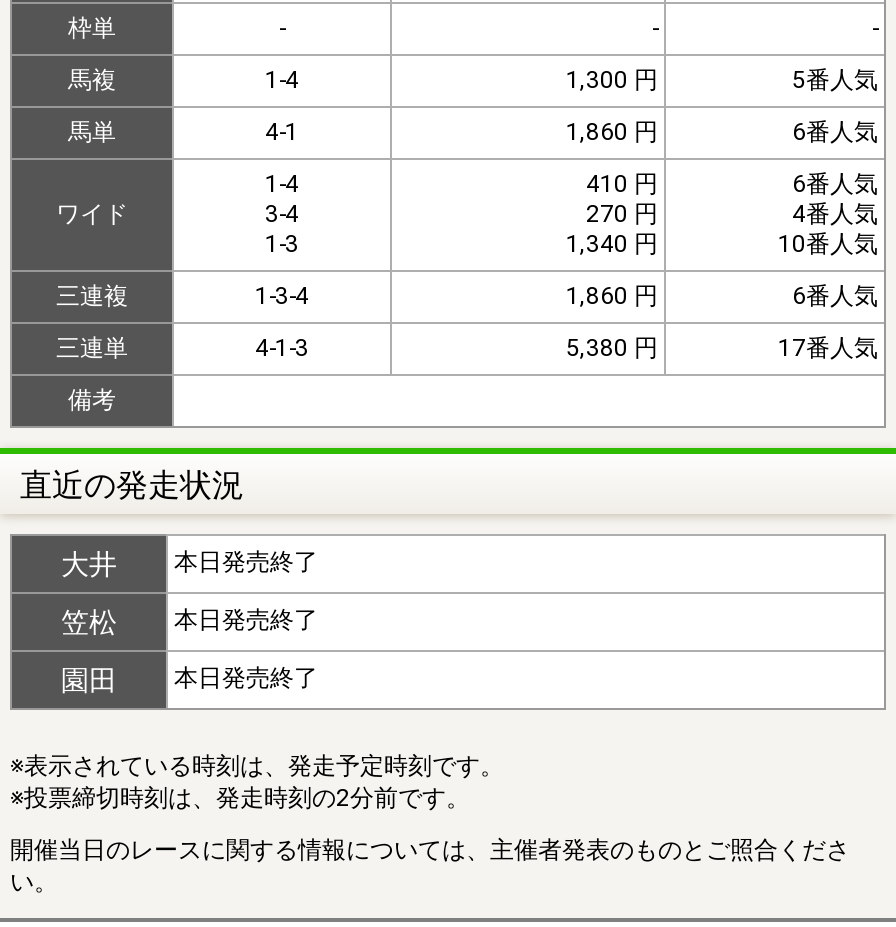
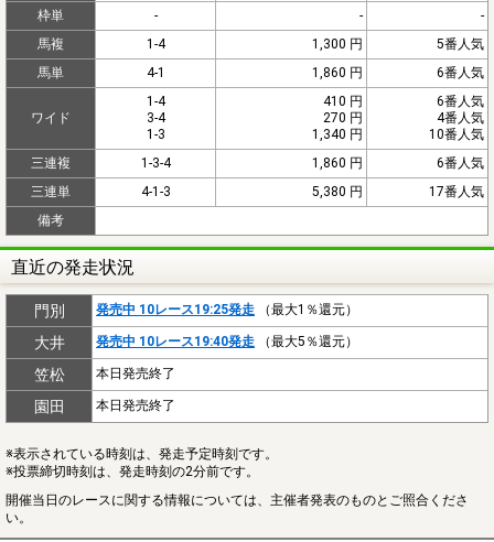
+ 門別
+ 発売中 10レース19:25発走（最大1％還元）

- 本日発売終了
+ 発売中 10レース19:40発走（最大5％還元）
